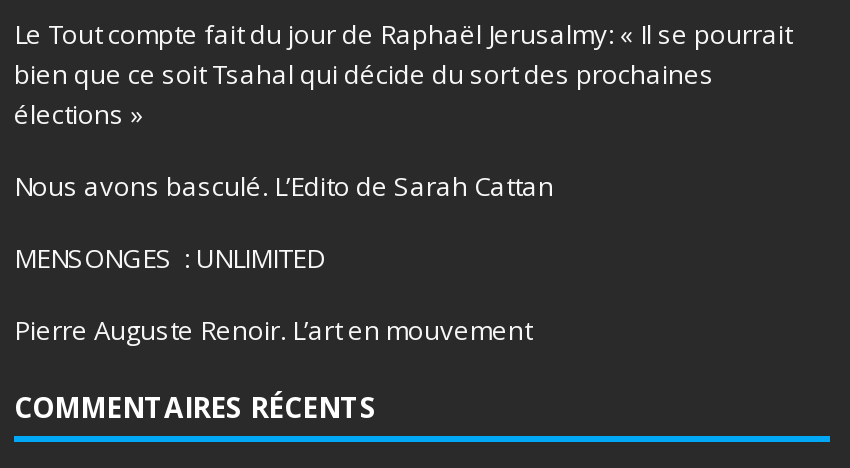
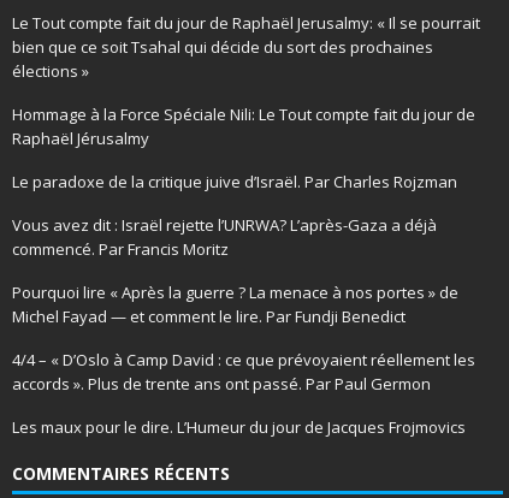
- Nous avons basculé. L’Edito de Sarah Cattan
- MENSONGES : UNLIMITED
- Pierre Auguste Renoir. L’art en mouvement
+ Hommage à la Force Spéciale Nili: Le Tout compte fait du jour de
+ Raphaël Jérusalmy
+ Le paradoxe de la critique juive d’Israël. Par Charles Rojzman
+ Vous avez dit : Israël rejette l’UNRWA? L’après-Gaza a déjà
+ commencé. Par Francis Moritz
+ Pourquoi lire « Après la guerre ? La menace à nos portes » de
+ Michel Fayad — et comment le lire. Par Fundji Benedict
+ 4/4 – « D’Oslo à Camp David : ce que prévoyaient réellement les
+ accords ». Plus de trente ans ont passé. Par Paul Germon
+ Les maux pour le dire. L’Humeur du jour de Jacques Frojmovics
